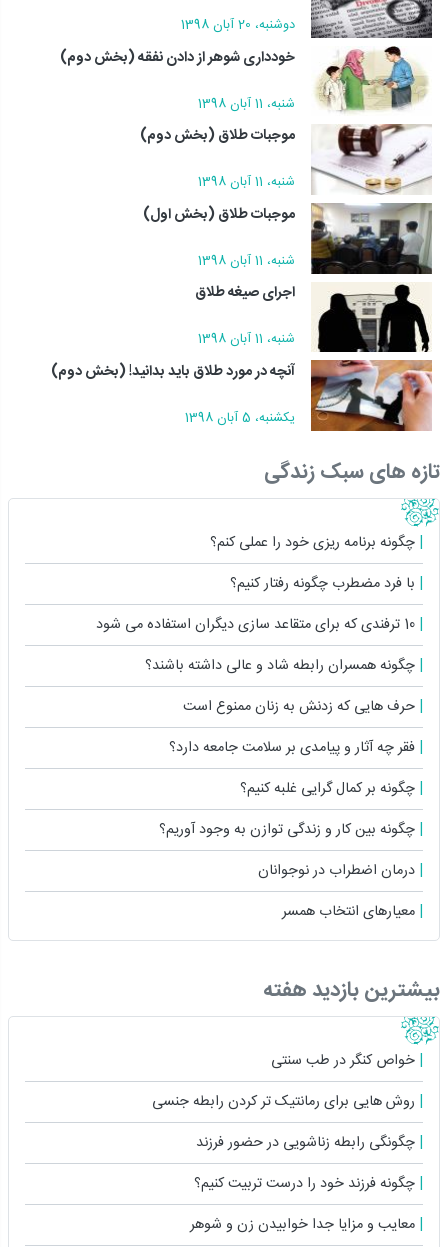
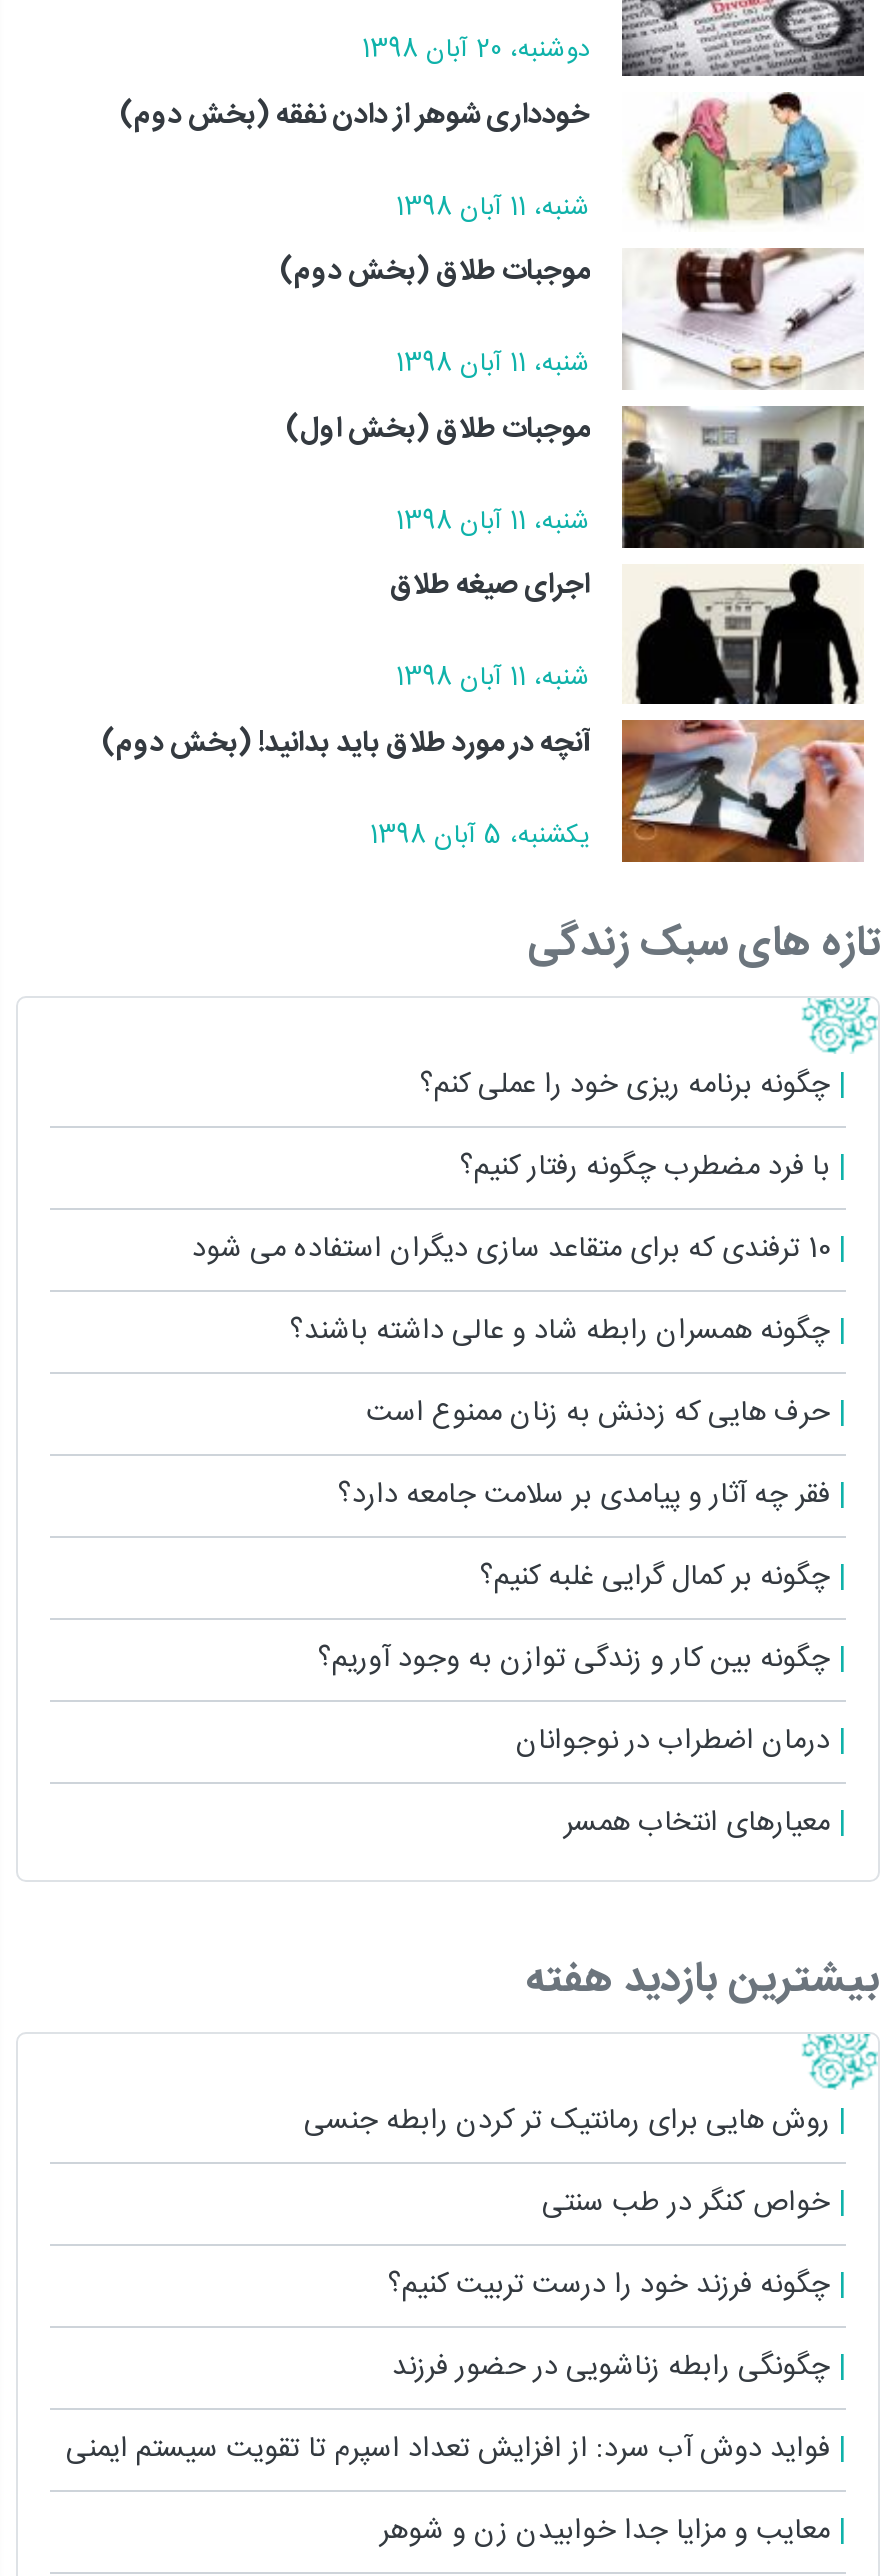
moved up: روش هایی برای رمانتیک تر کردن رابطه جنسی

+ فواید دوش آب سرد: از افزایش تعداد اسپرم تا تقویت سیستم ایمنی

moved up: چگونه فرزند خود را درست تربیت کنیم؟
